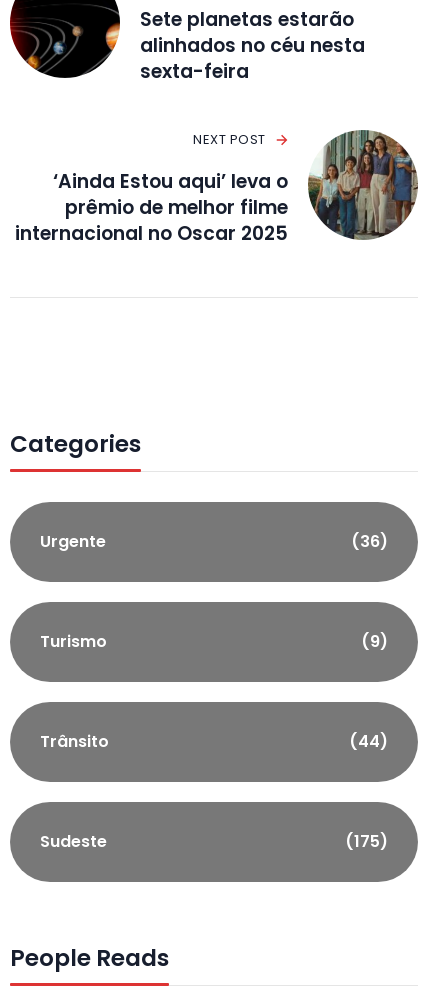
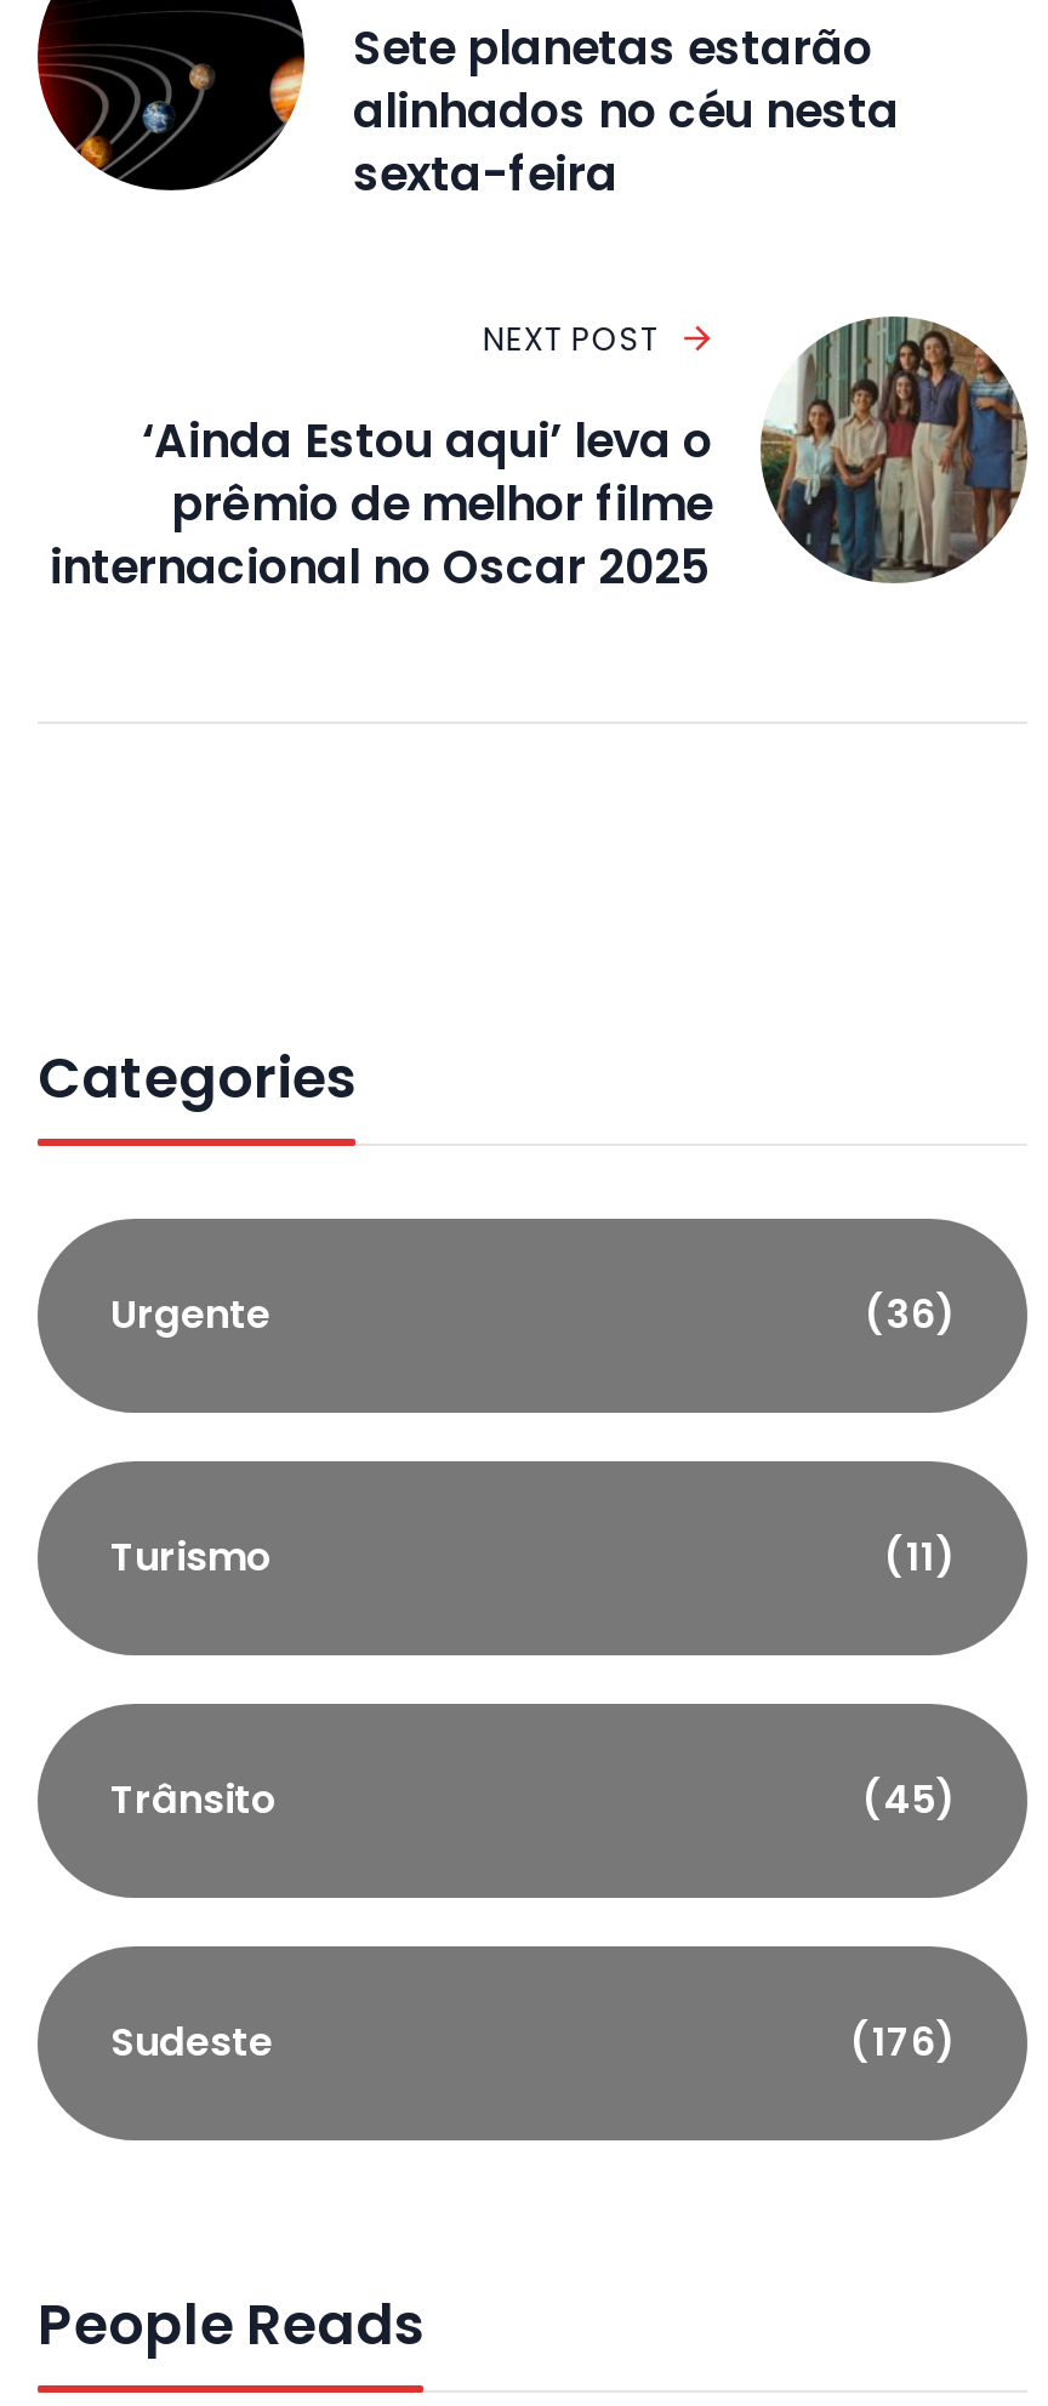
- (9)
+ (11)

- (44)
+ (45)

- (175)
+ (176)
